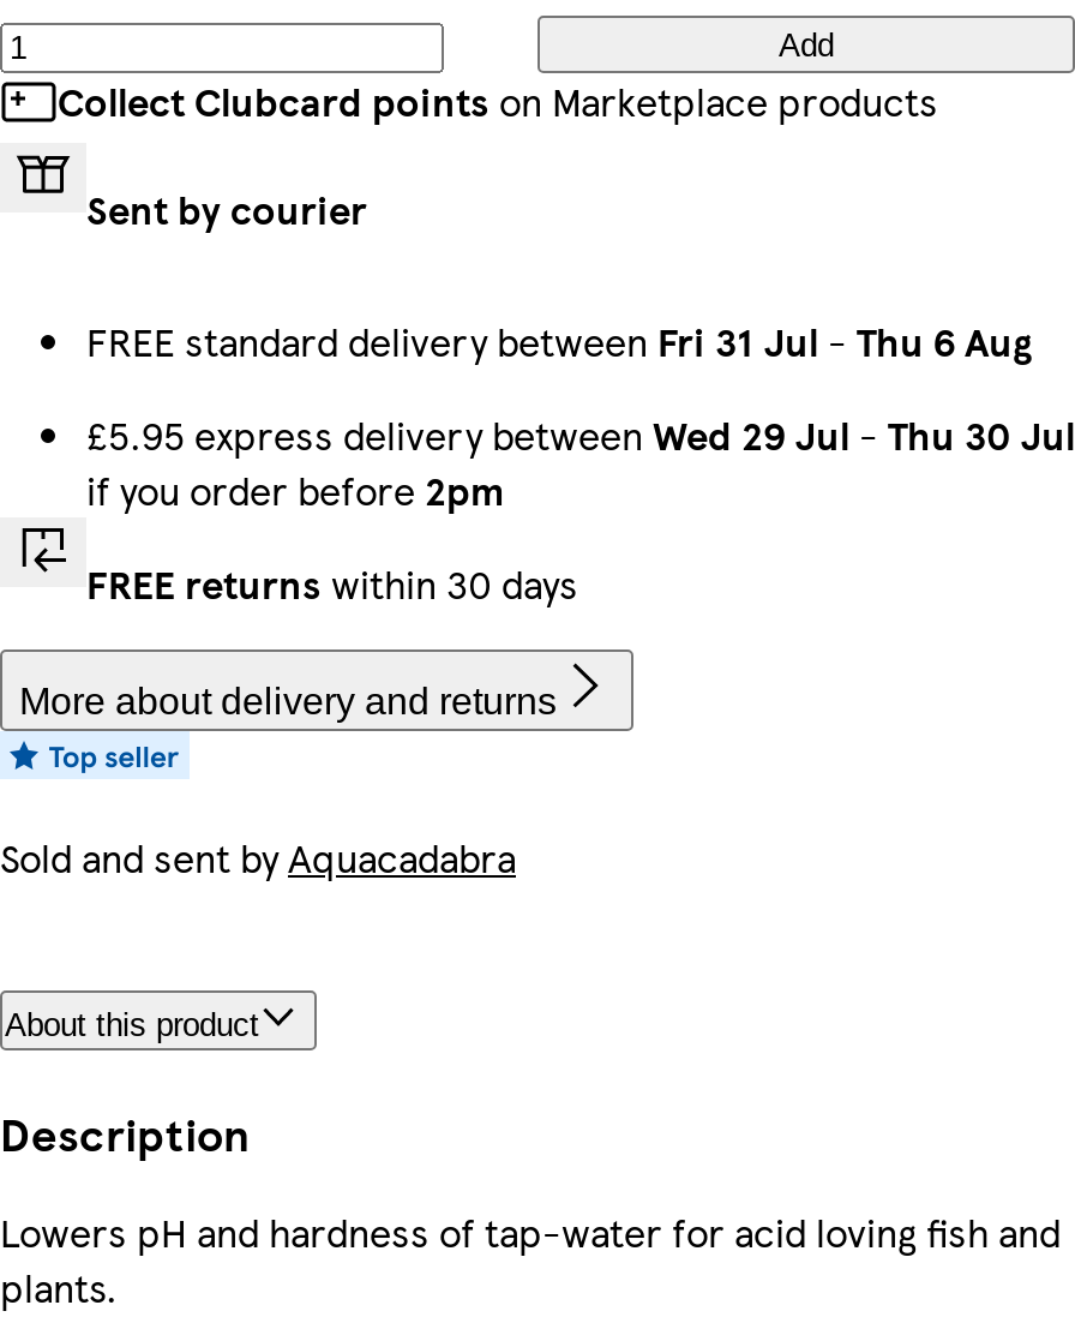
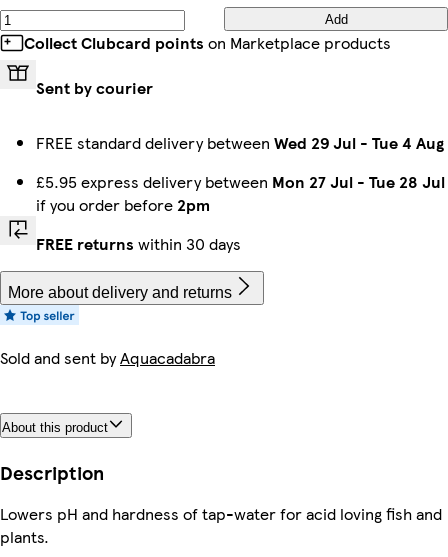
- FREE standard delivery between Fri 31 Jul - Thu 6 Aug
+ FREE standard delivery between Wed 29 Jul - Tue 4 Aug

- £5.95 express delivery between Wed 29 Jul - Thu 30 Jul
+ £5.95 express delivery between Mon 27 Jul - Tue 28 Jul
